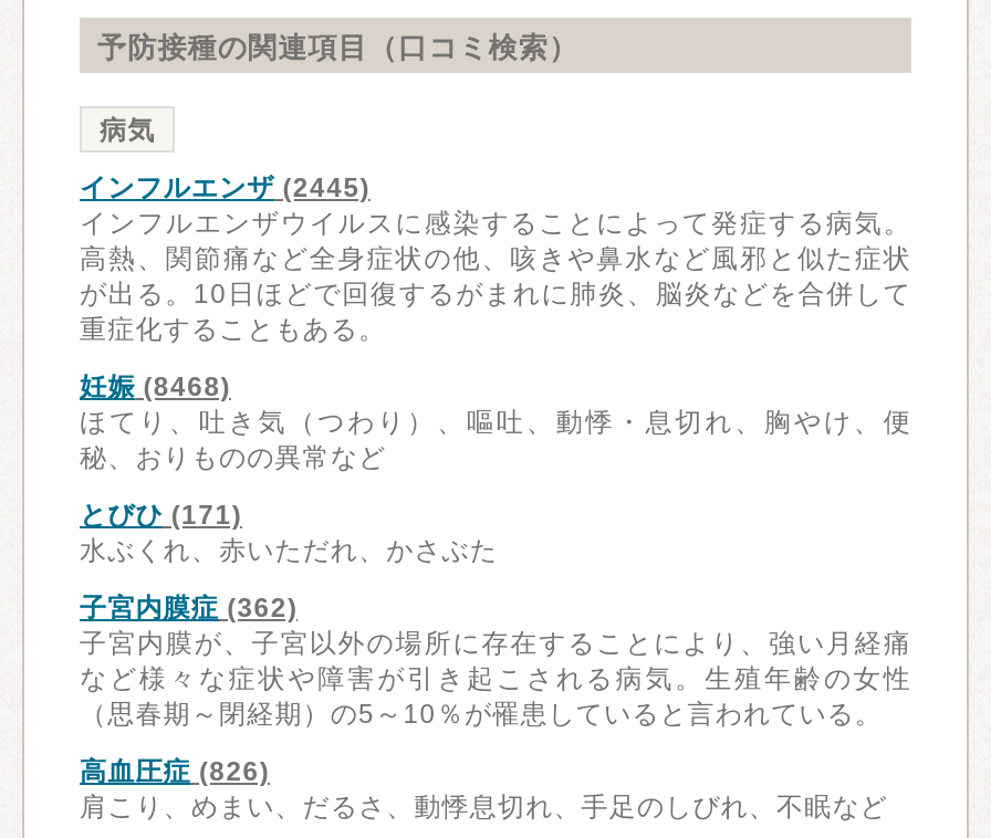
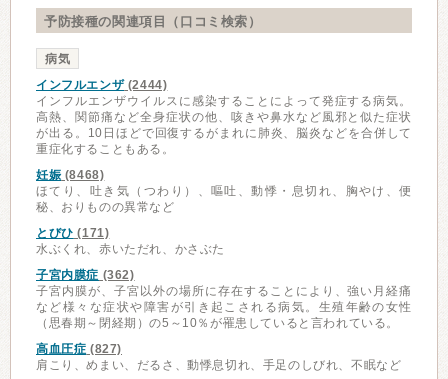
- インフルエンザ(2445)
+ インフルエンザ(2444)

- 高血圧症(826)
+ 高血圧症(827)
